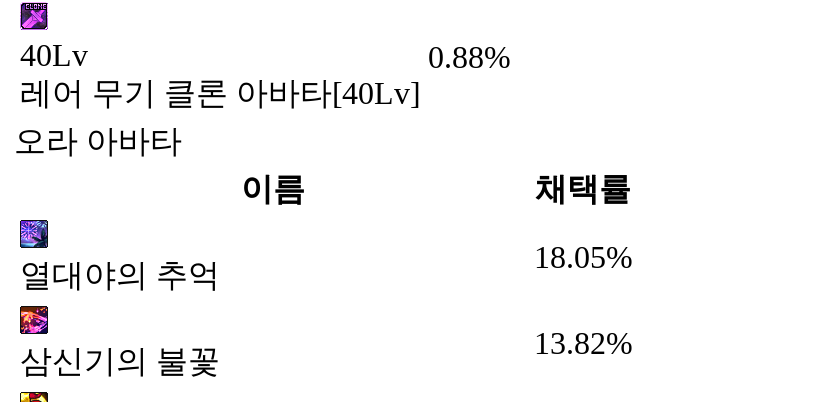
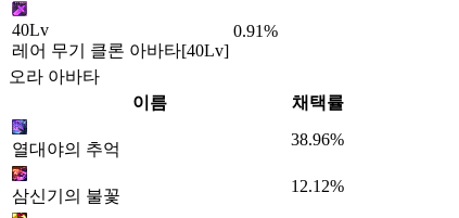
- 0.88%
+ 0.91%

- 18.05%
+ 38.96%

- 13.82%
+ 12.12%
